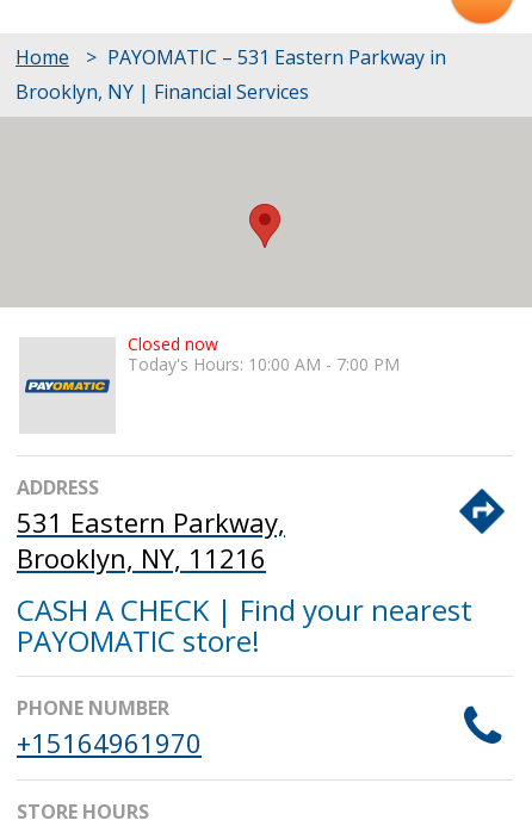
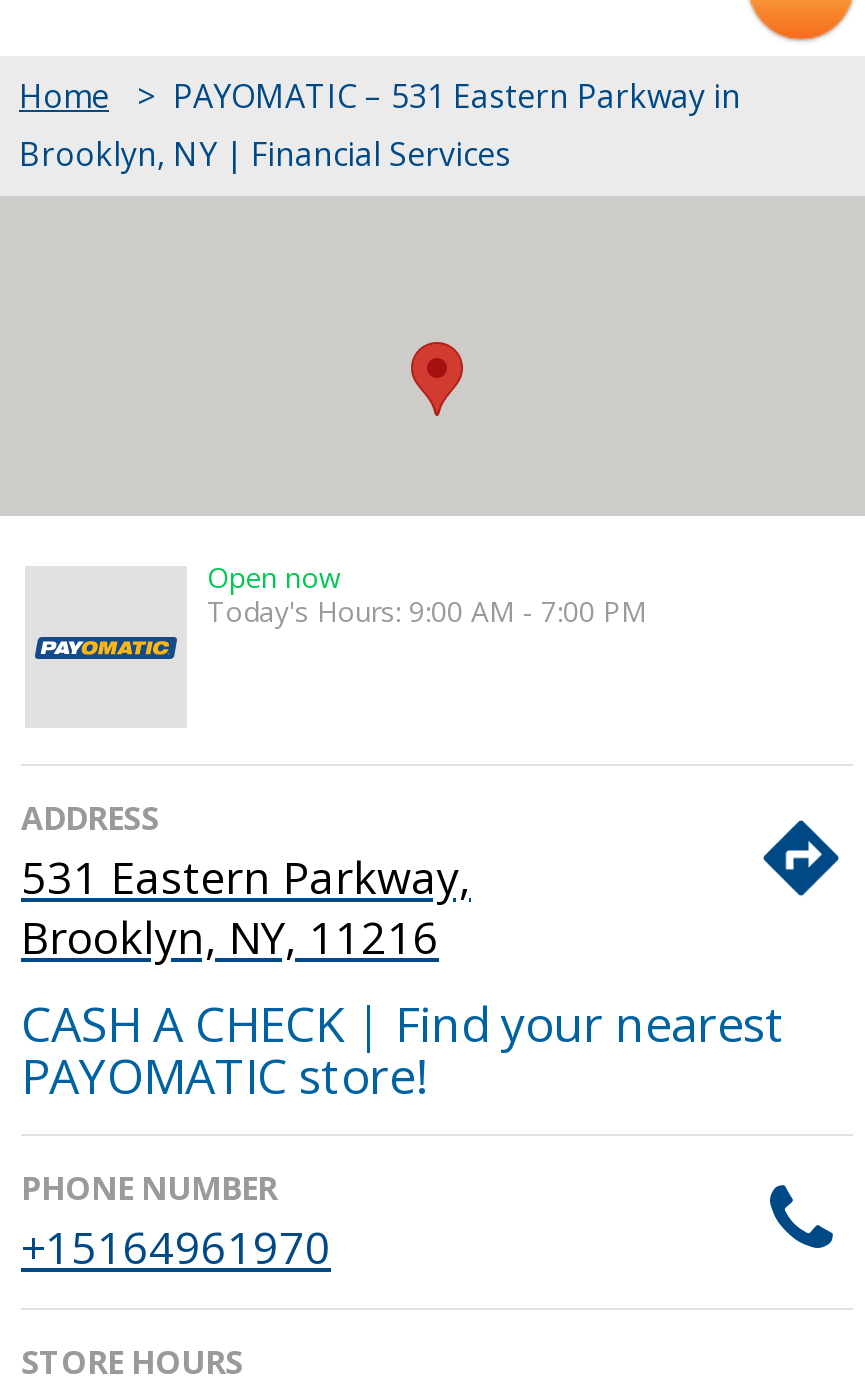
- Closed now
+ Open now

- Today's Hours: 10:00 AM - 7:00 PM
+ Today's Hours: 9:00 AM - 7:00 PM
